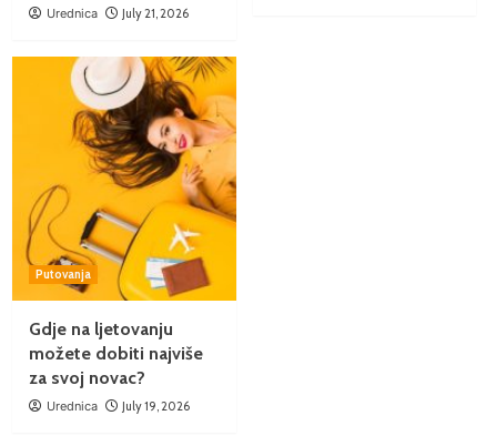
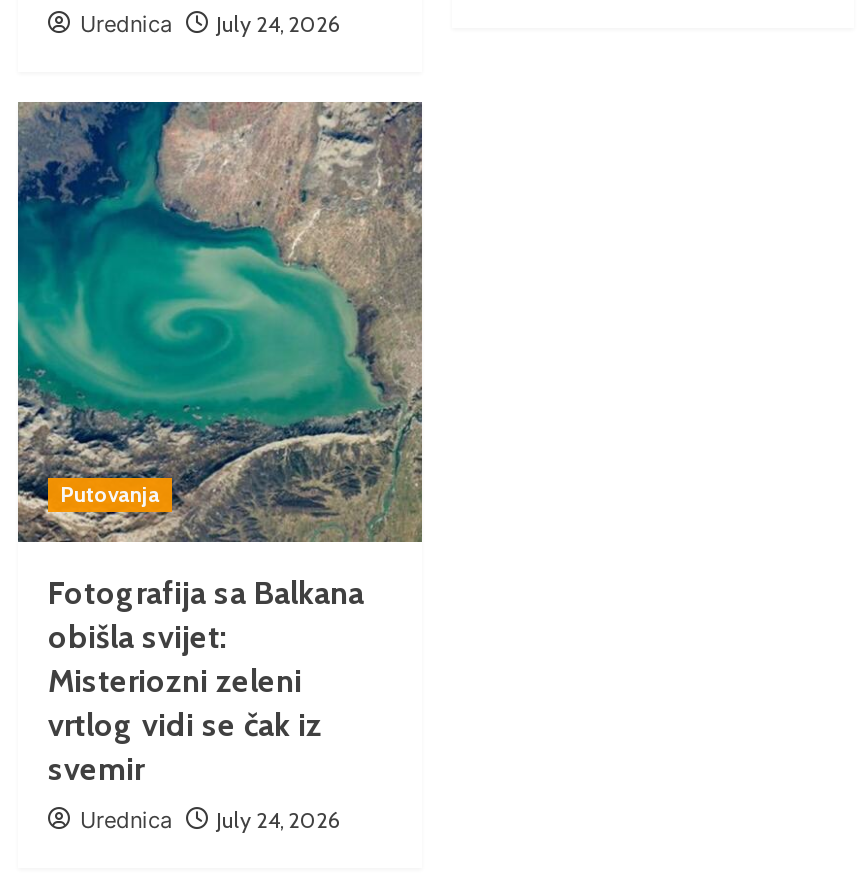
- Urednica July 21, 2026
+ Urednica July 24, 2026

- [image]
- Gdje na ljetovanju
- možete dobiti najviše
- za svoj novac?
+ [image]
+ Fotografija sa Balkana
+ obišla svijet:
+ Misteriozni zeleni
+ vrtlog vidi se čak iz
+ svemir

- Urednica July 19, 2026
+ Urednica July 24, 2026
